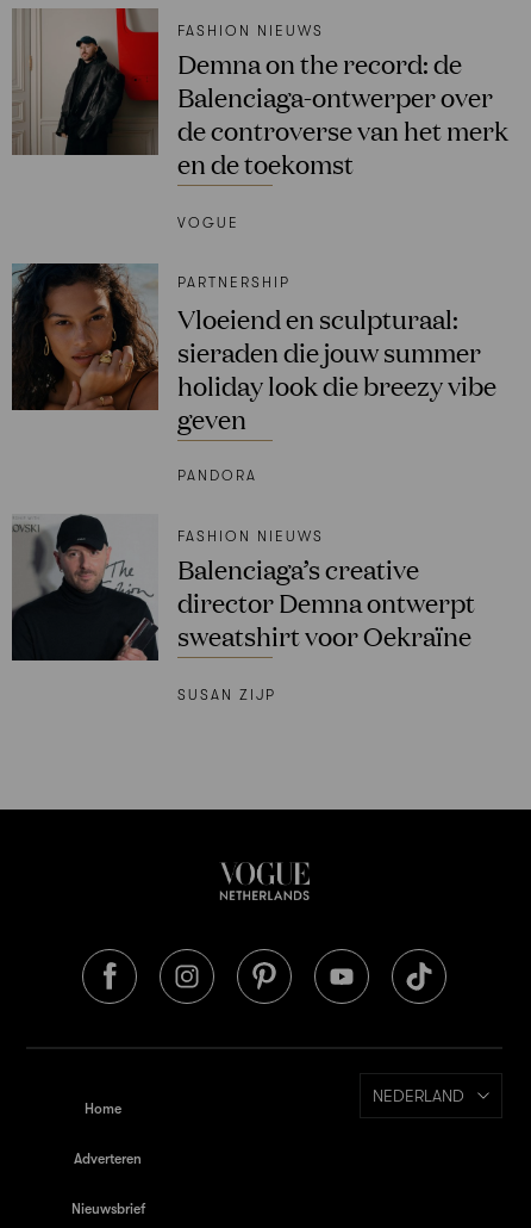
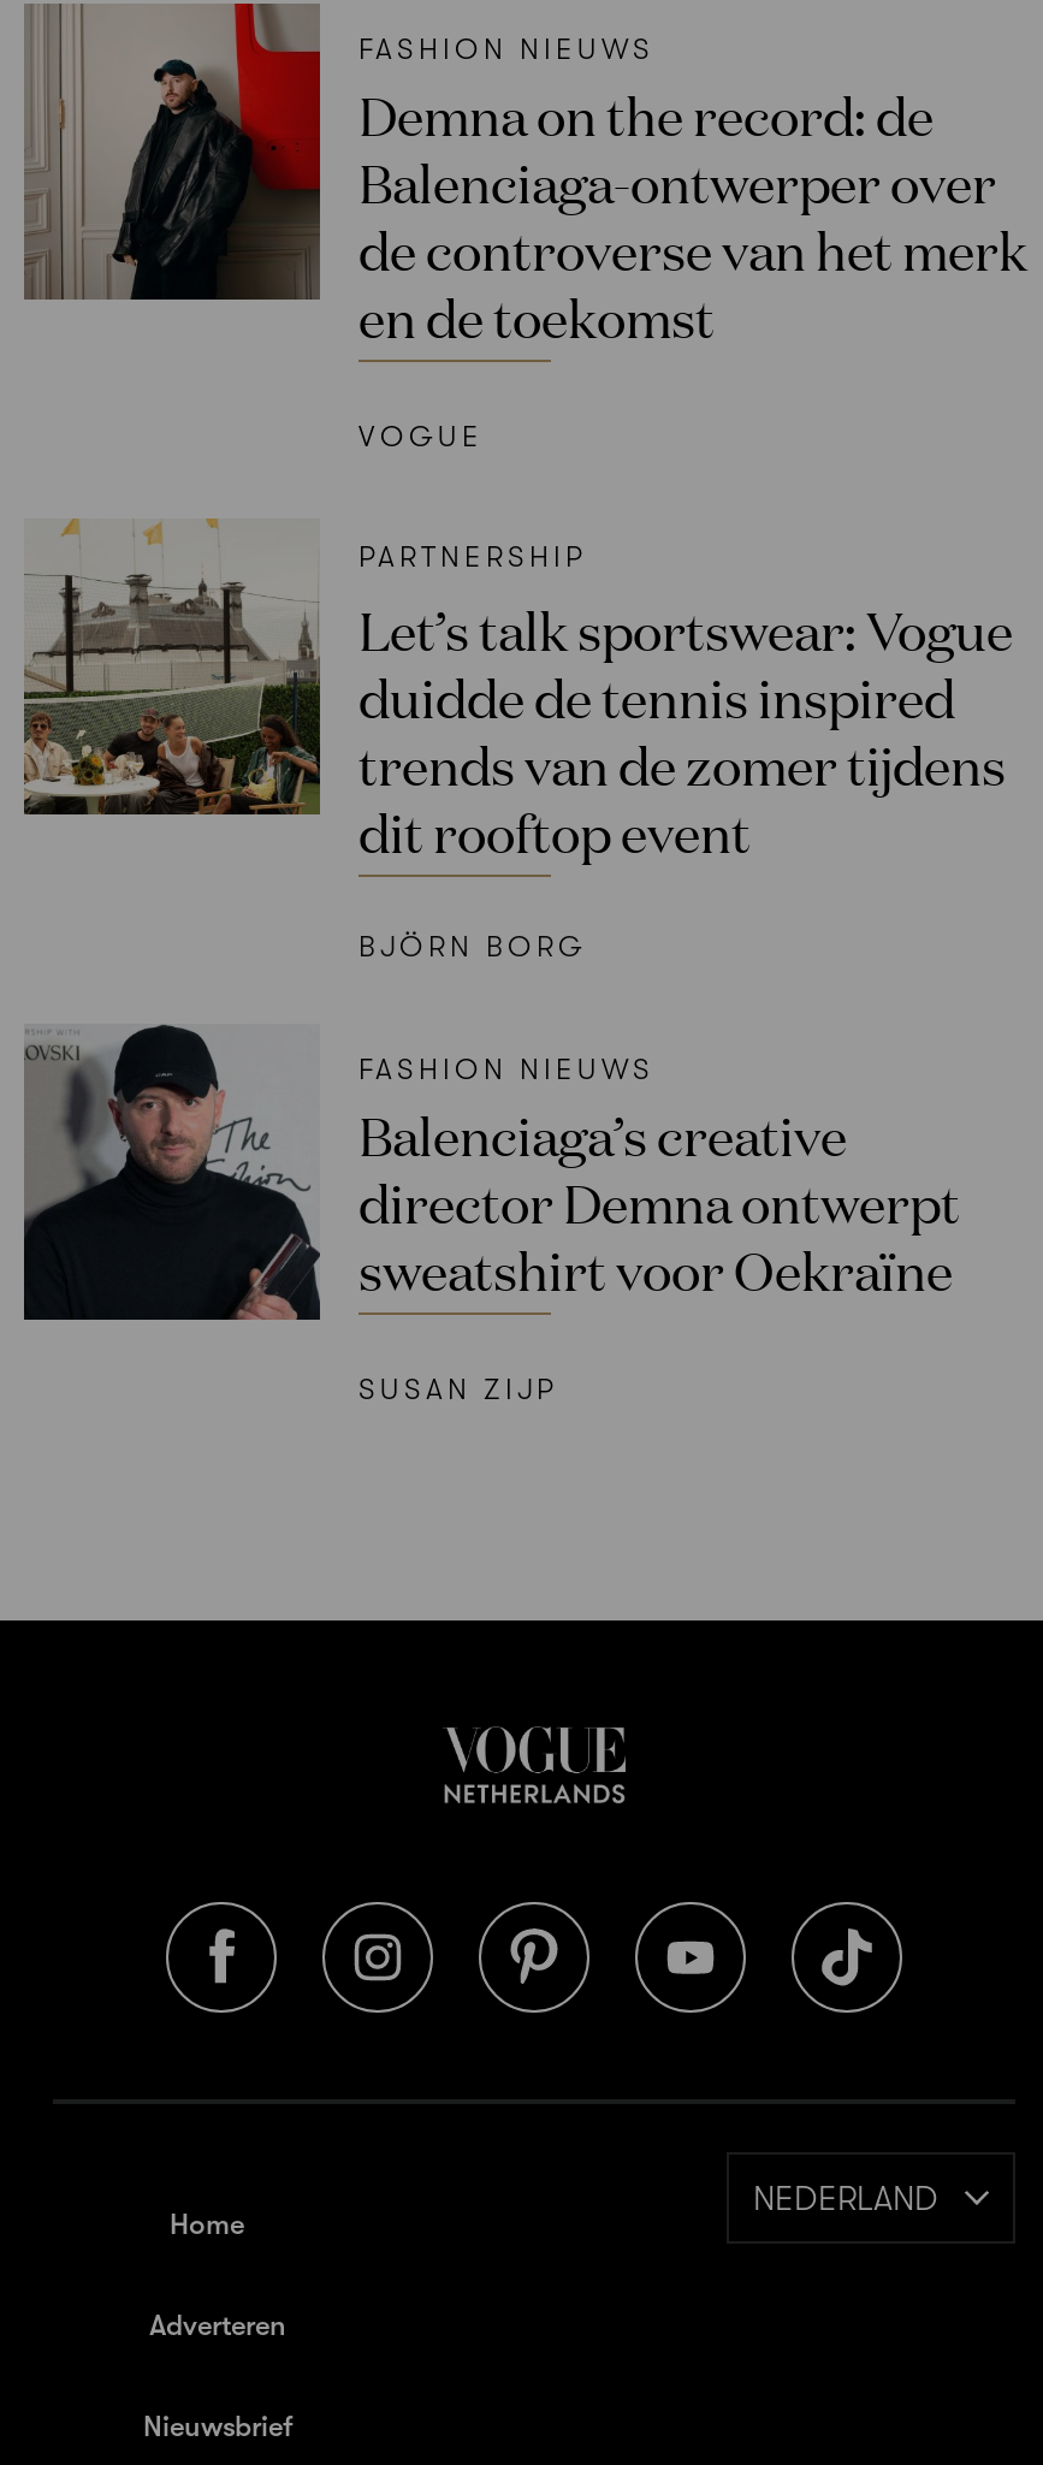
- [image]
- Vloeiend en sculpturaal:
- sieraden die jouw summer
- holiday look die breezy vibe
- geven
+ [image]
+ Let’s talk sportswear: Vogue
+ duidde de tennis inspired
+ trends van de zomer tijdens
+ dit rooftop event

- PANDORA
+ BJÖRN BORG
